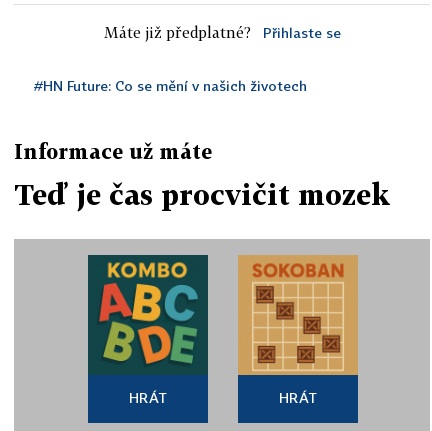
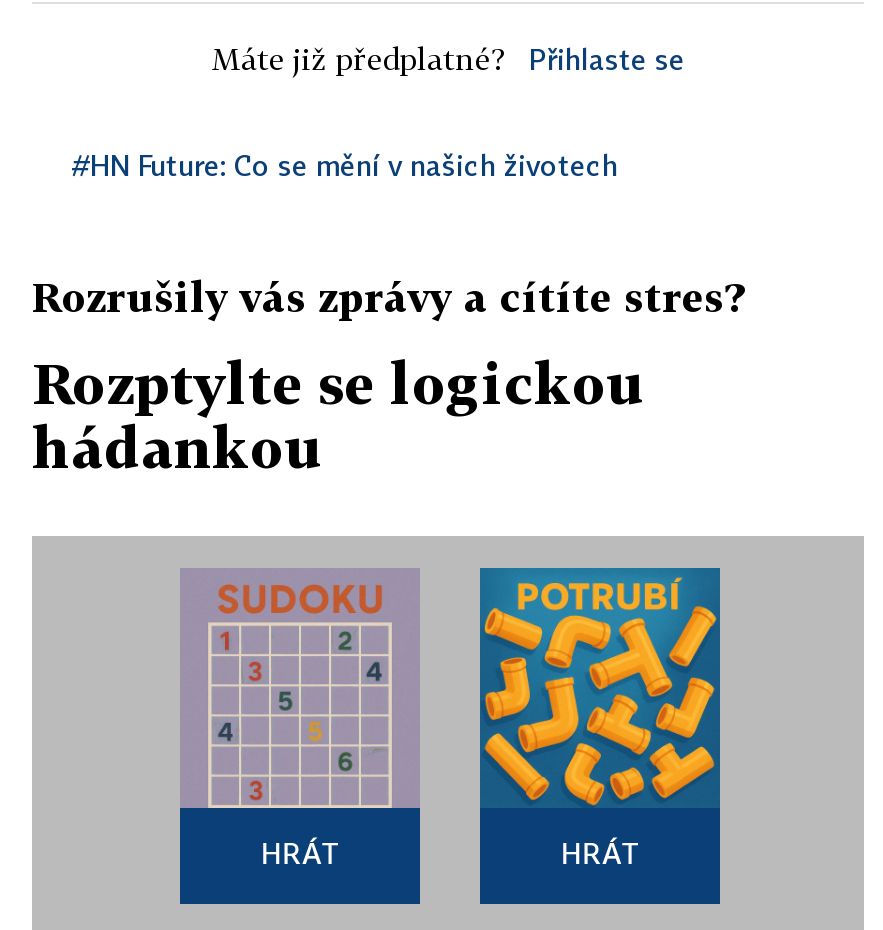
- Informace už máte
+ Rozrušily vás zprávy a cítíte stres?

- Teď je čas procvičit mozek
+ Rozptylte se logickou
+ hádankou

- [image]
+ [image]

- [image]
+ [image]
